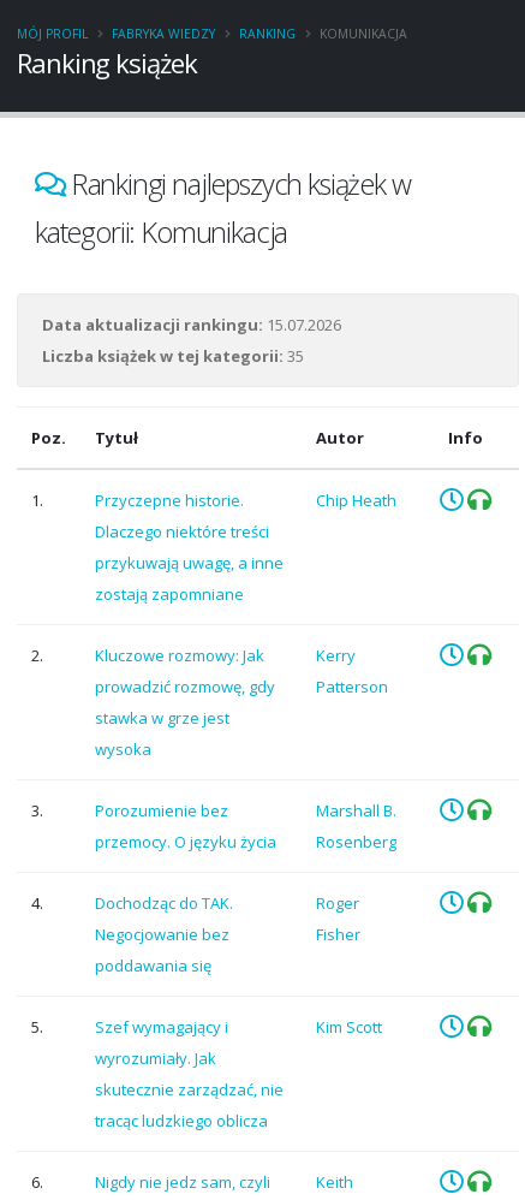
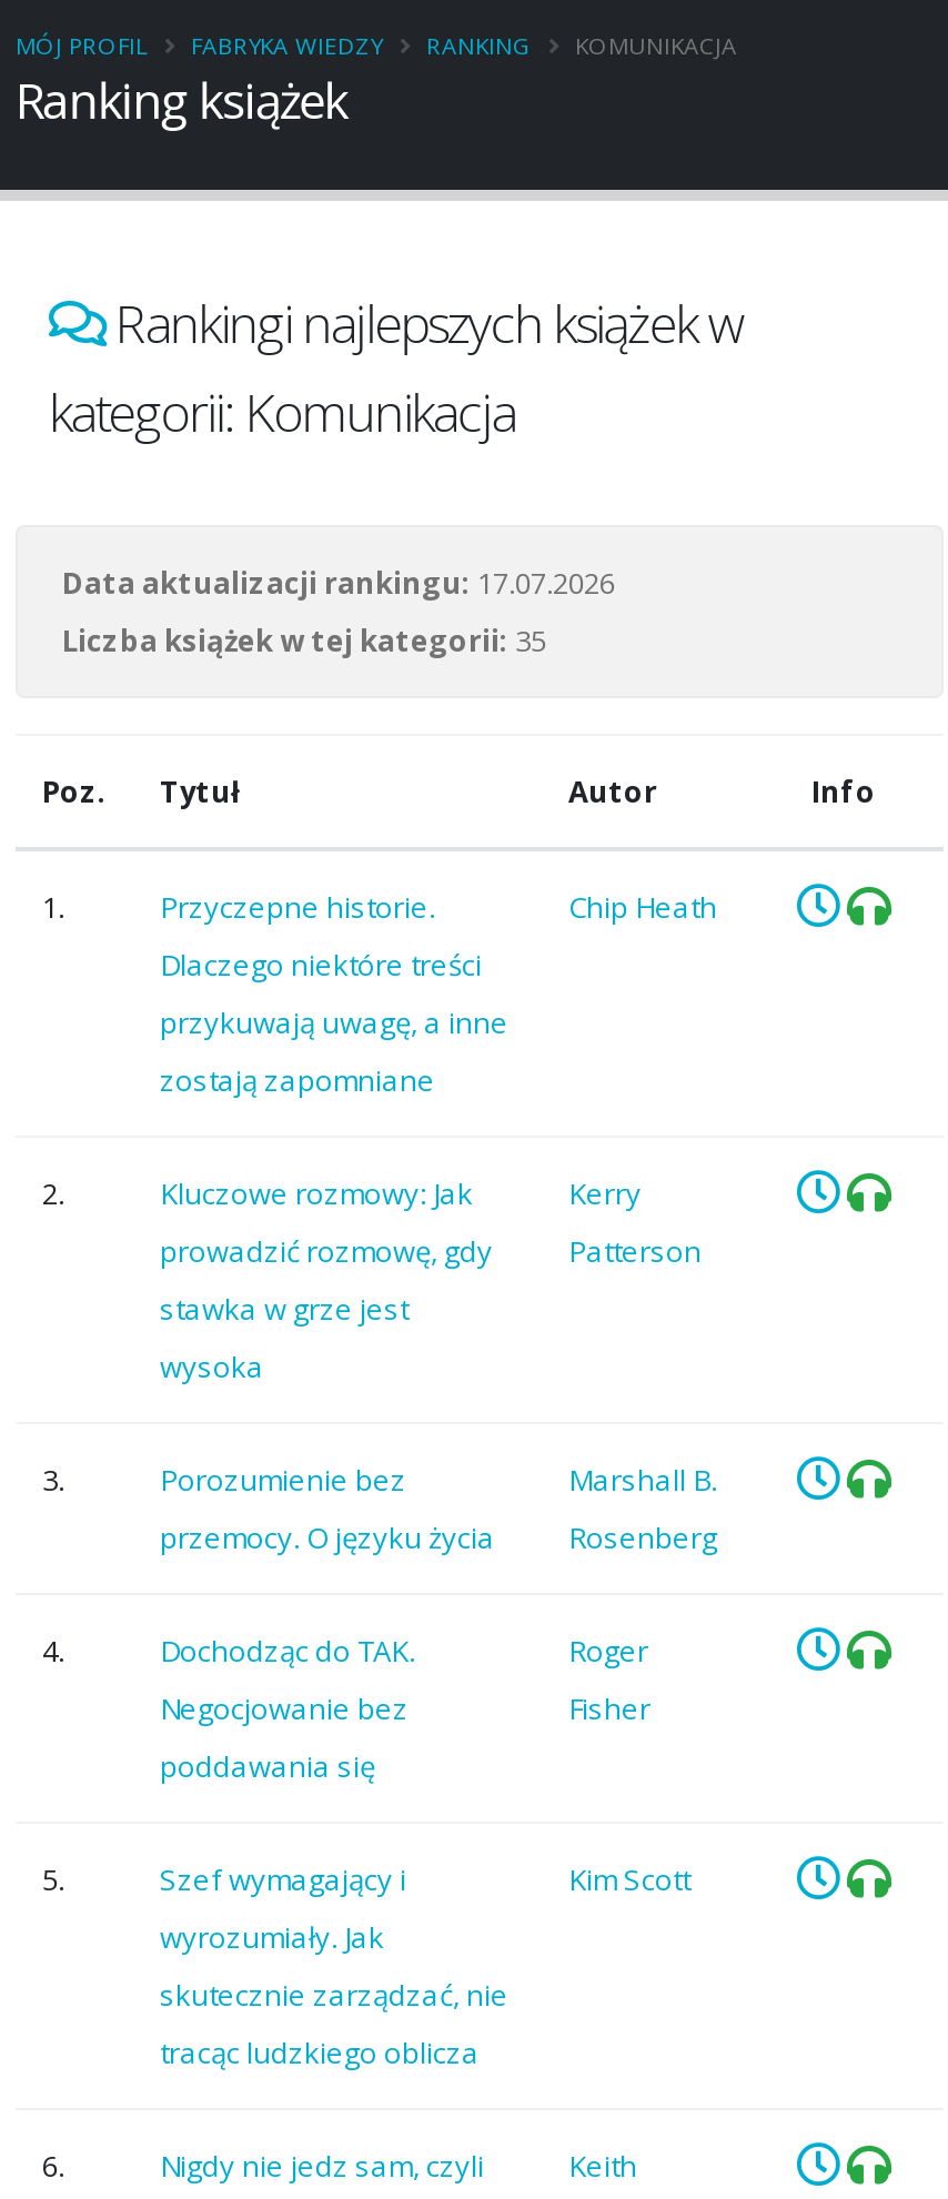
- Data aktualizacji rankingu: 15.07.2026
+ Data aktualizacji rankingu: 17.07.2026
